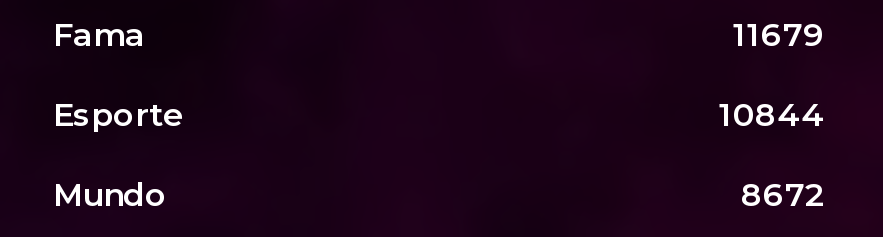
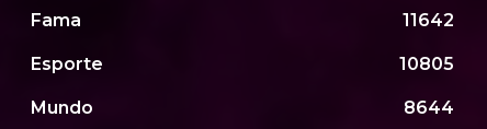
- 11679
+ 11642

- 10844
+ 10805

- 8672
+ 8644
